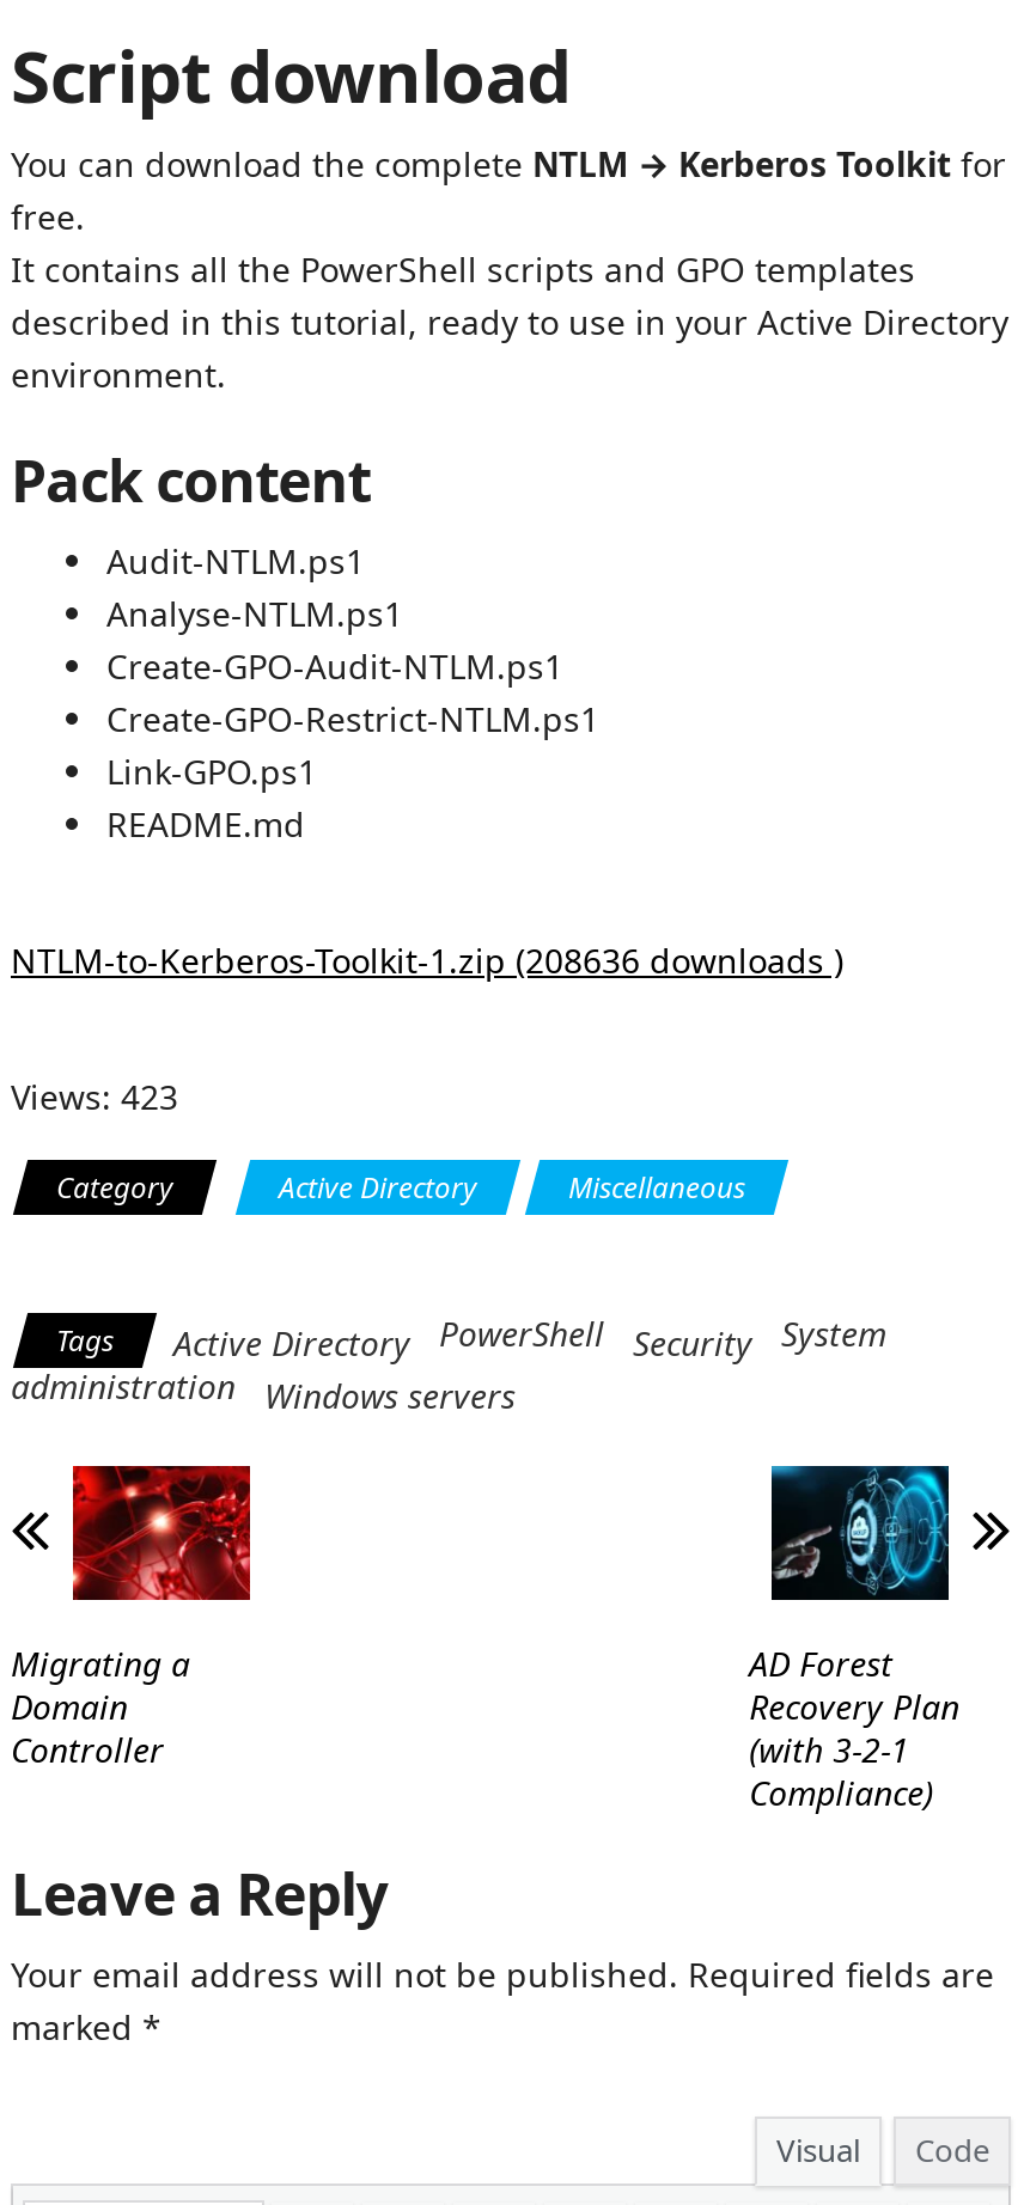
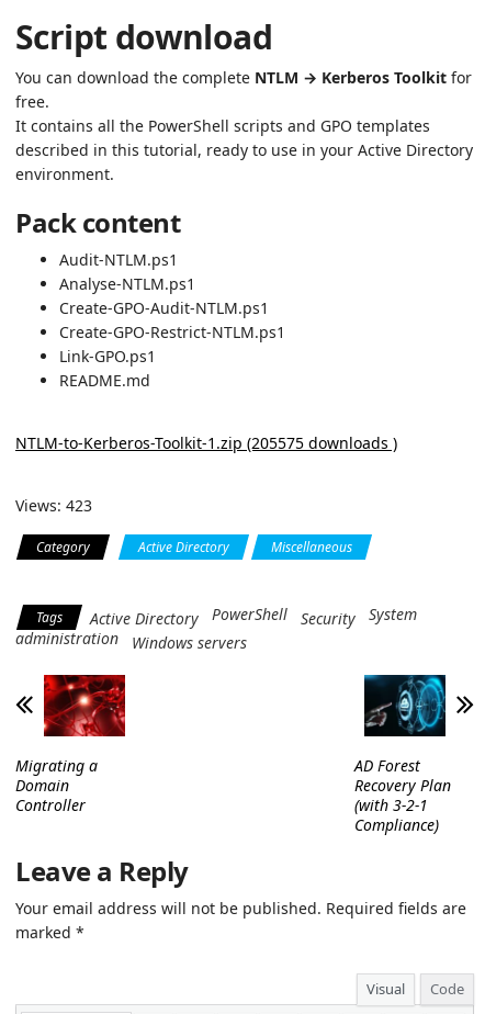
- NTLM-to-Kerberos-Toolkit-1.zip (208636 downloads )
+ NTLM-to-Kerberos-Toolkit-1.zip (205575 downloads )
